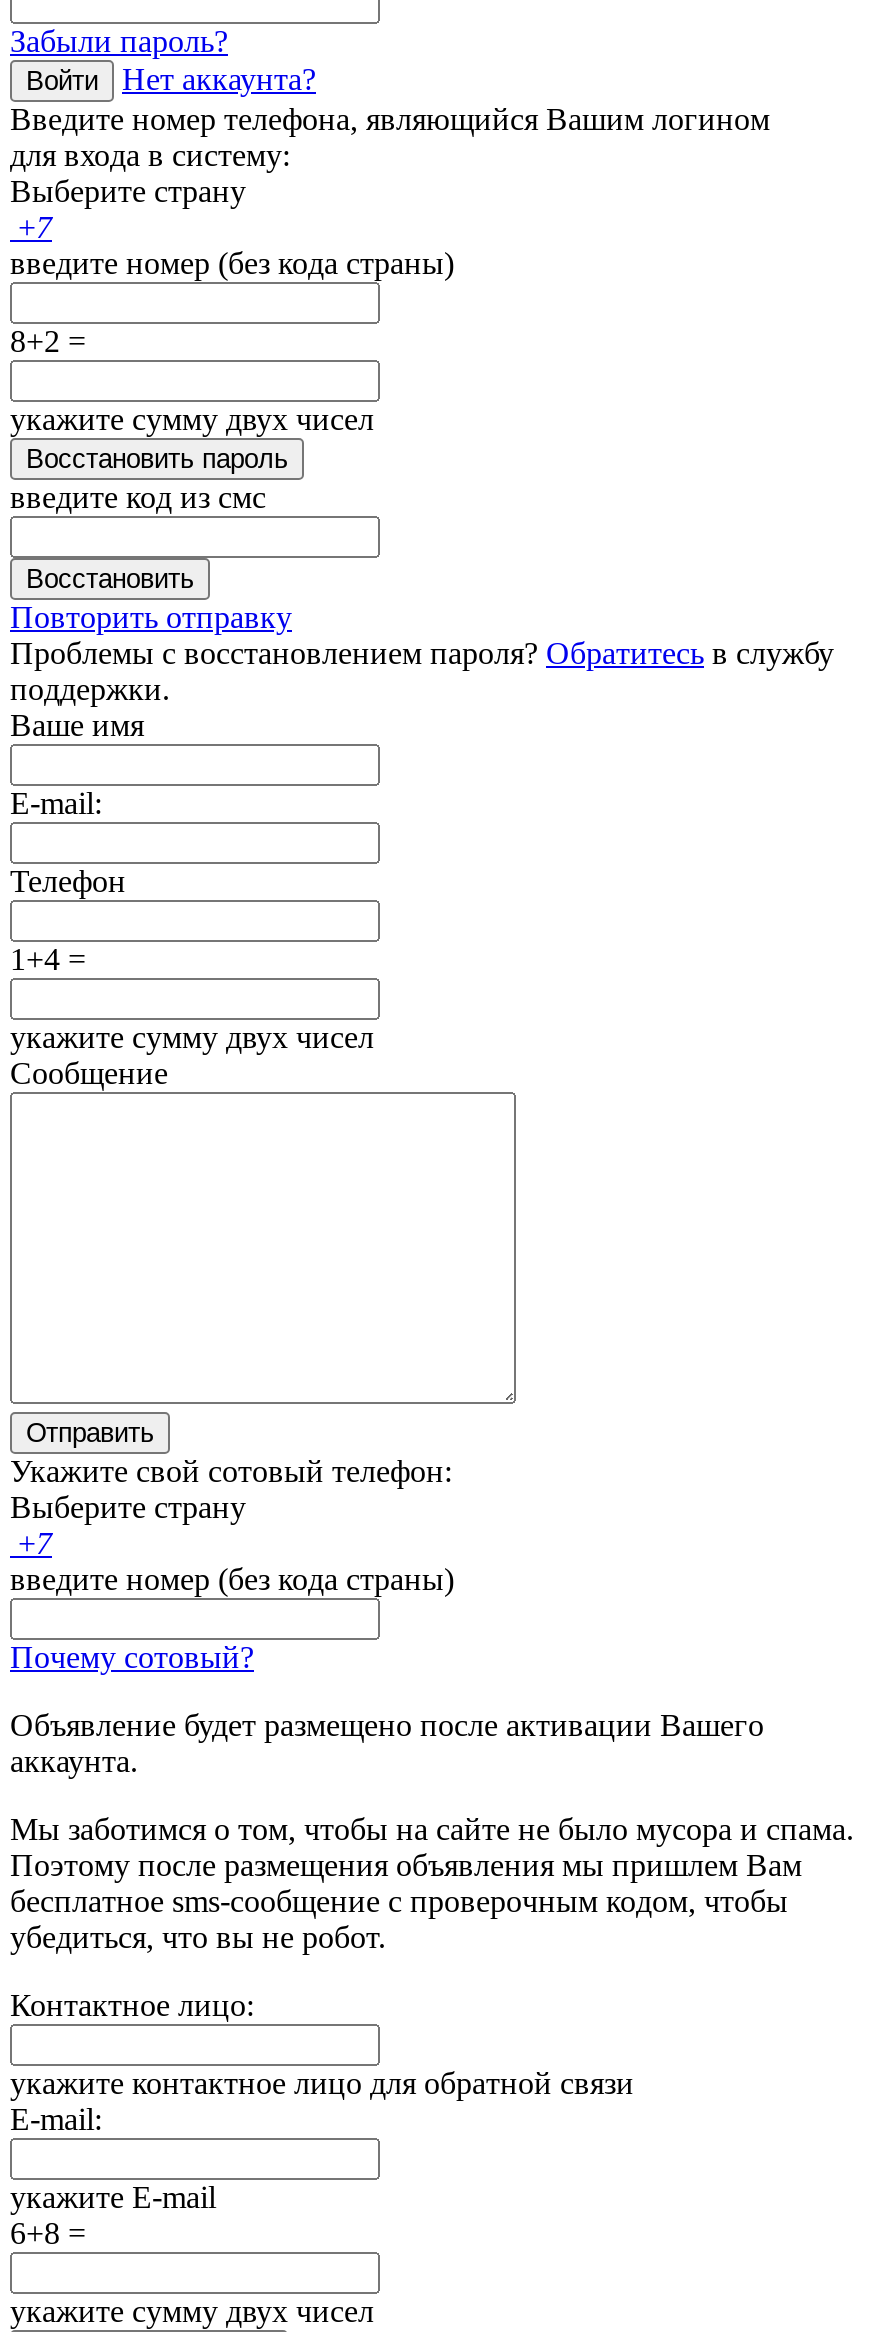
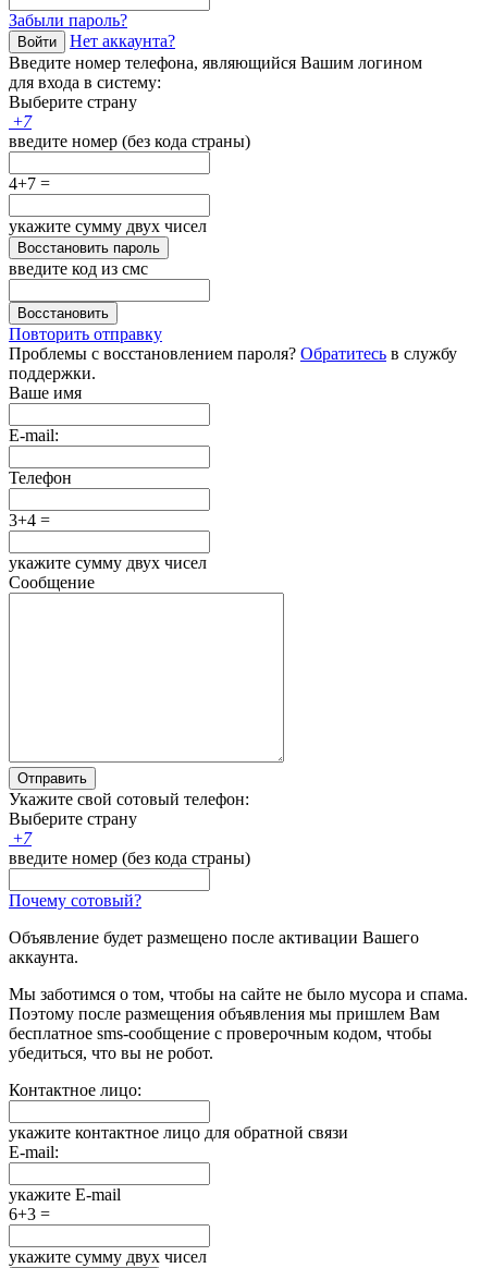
- 8+2 =
+ 4+7 =

- 1+4 =
+ 3+4 =

- 6+8 =
+ 6+3 =
